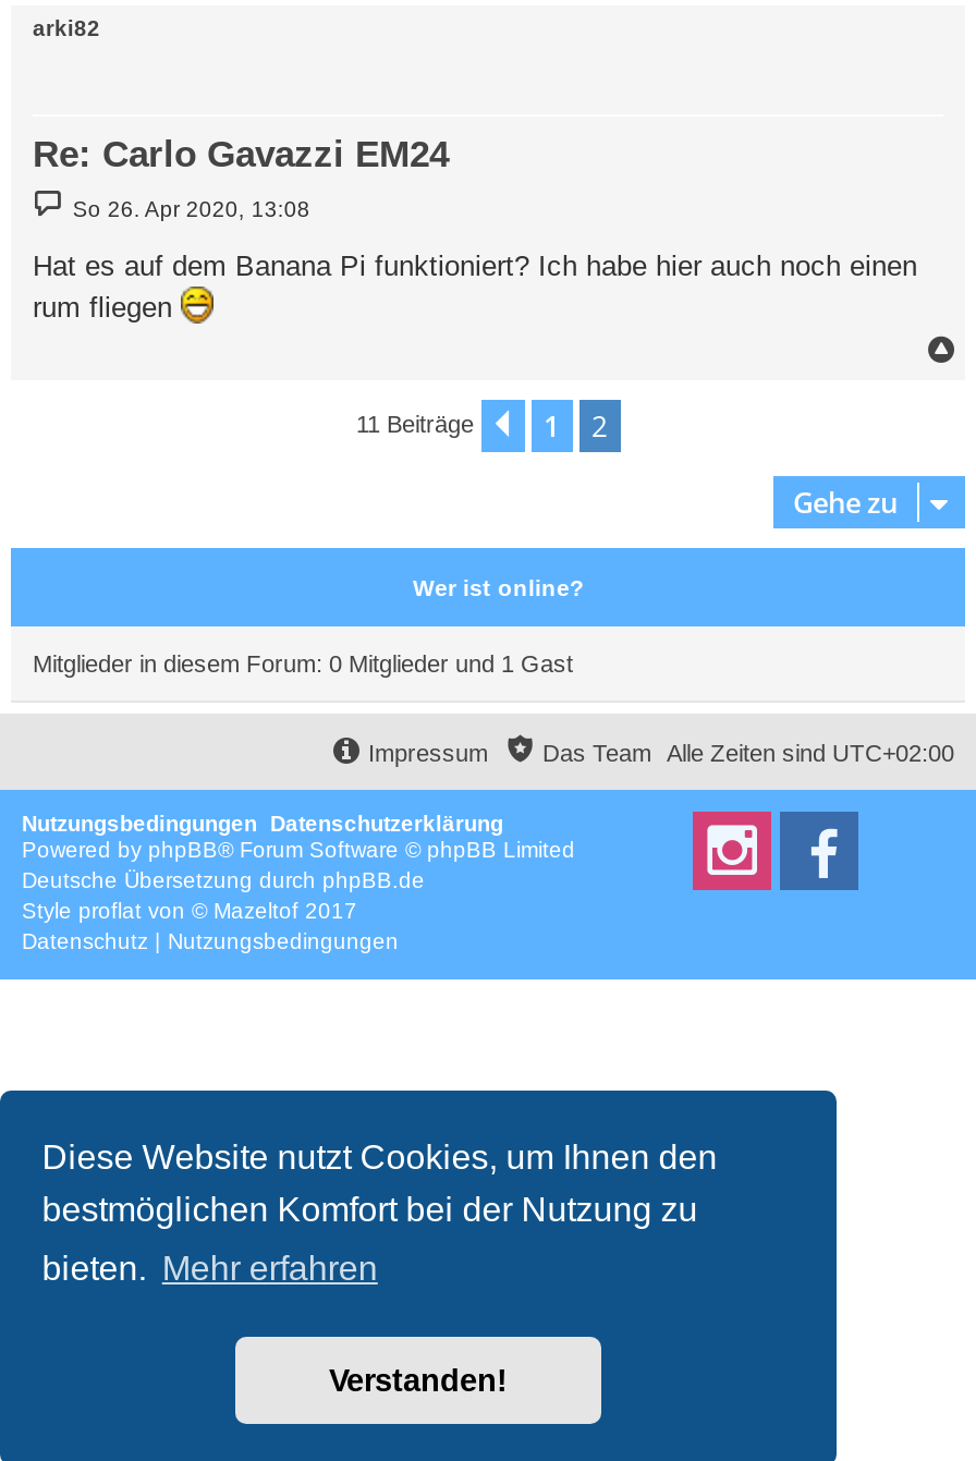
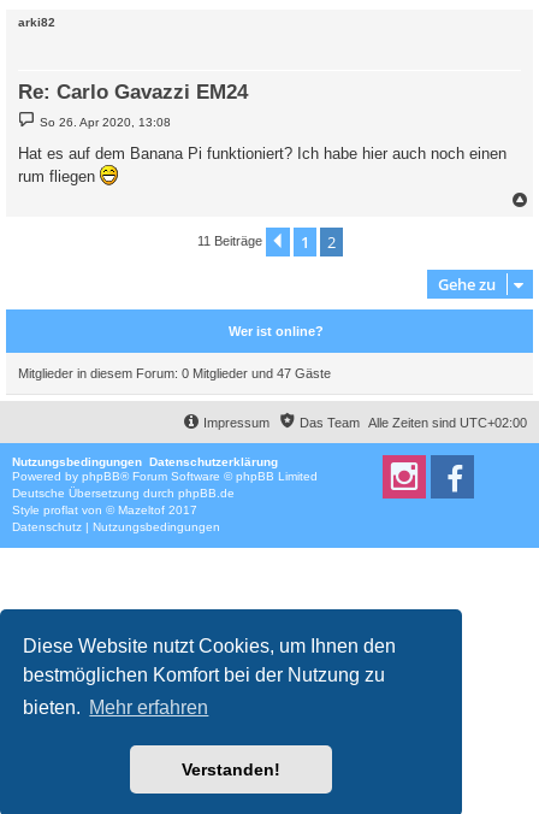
- Mitglieder in diesem Forum: 0 Mitglieder und 1 Gast
+ Mitglieder in diesem Forum: 0 Mitglieder und 47 Gäste
